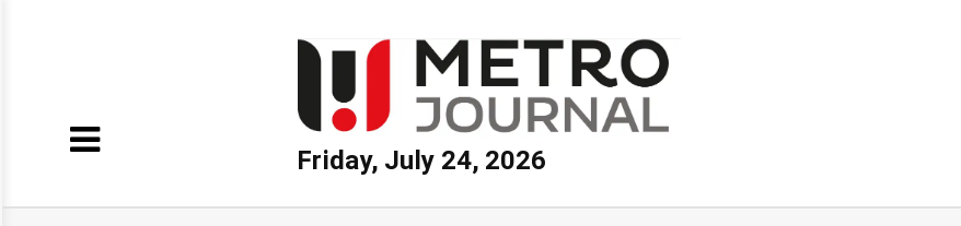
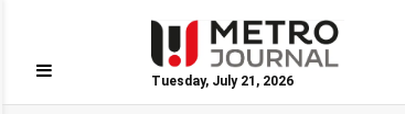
- Friday, July 24, 2026
+ Tuesday, July 21, 2026
